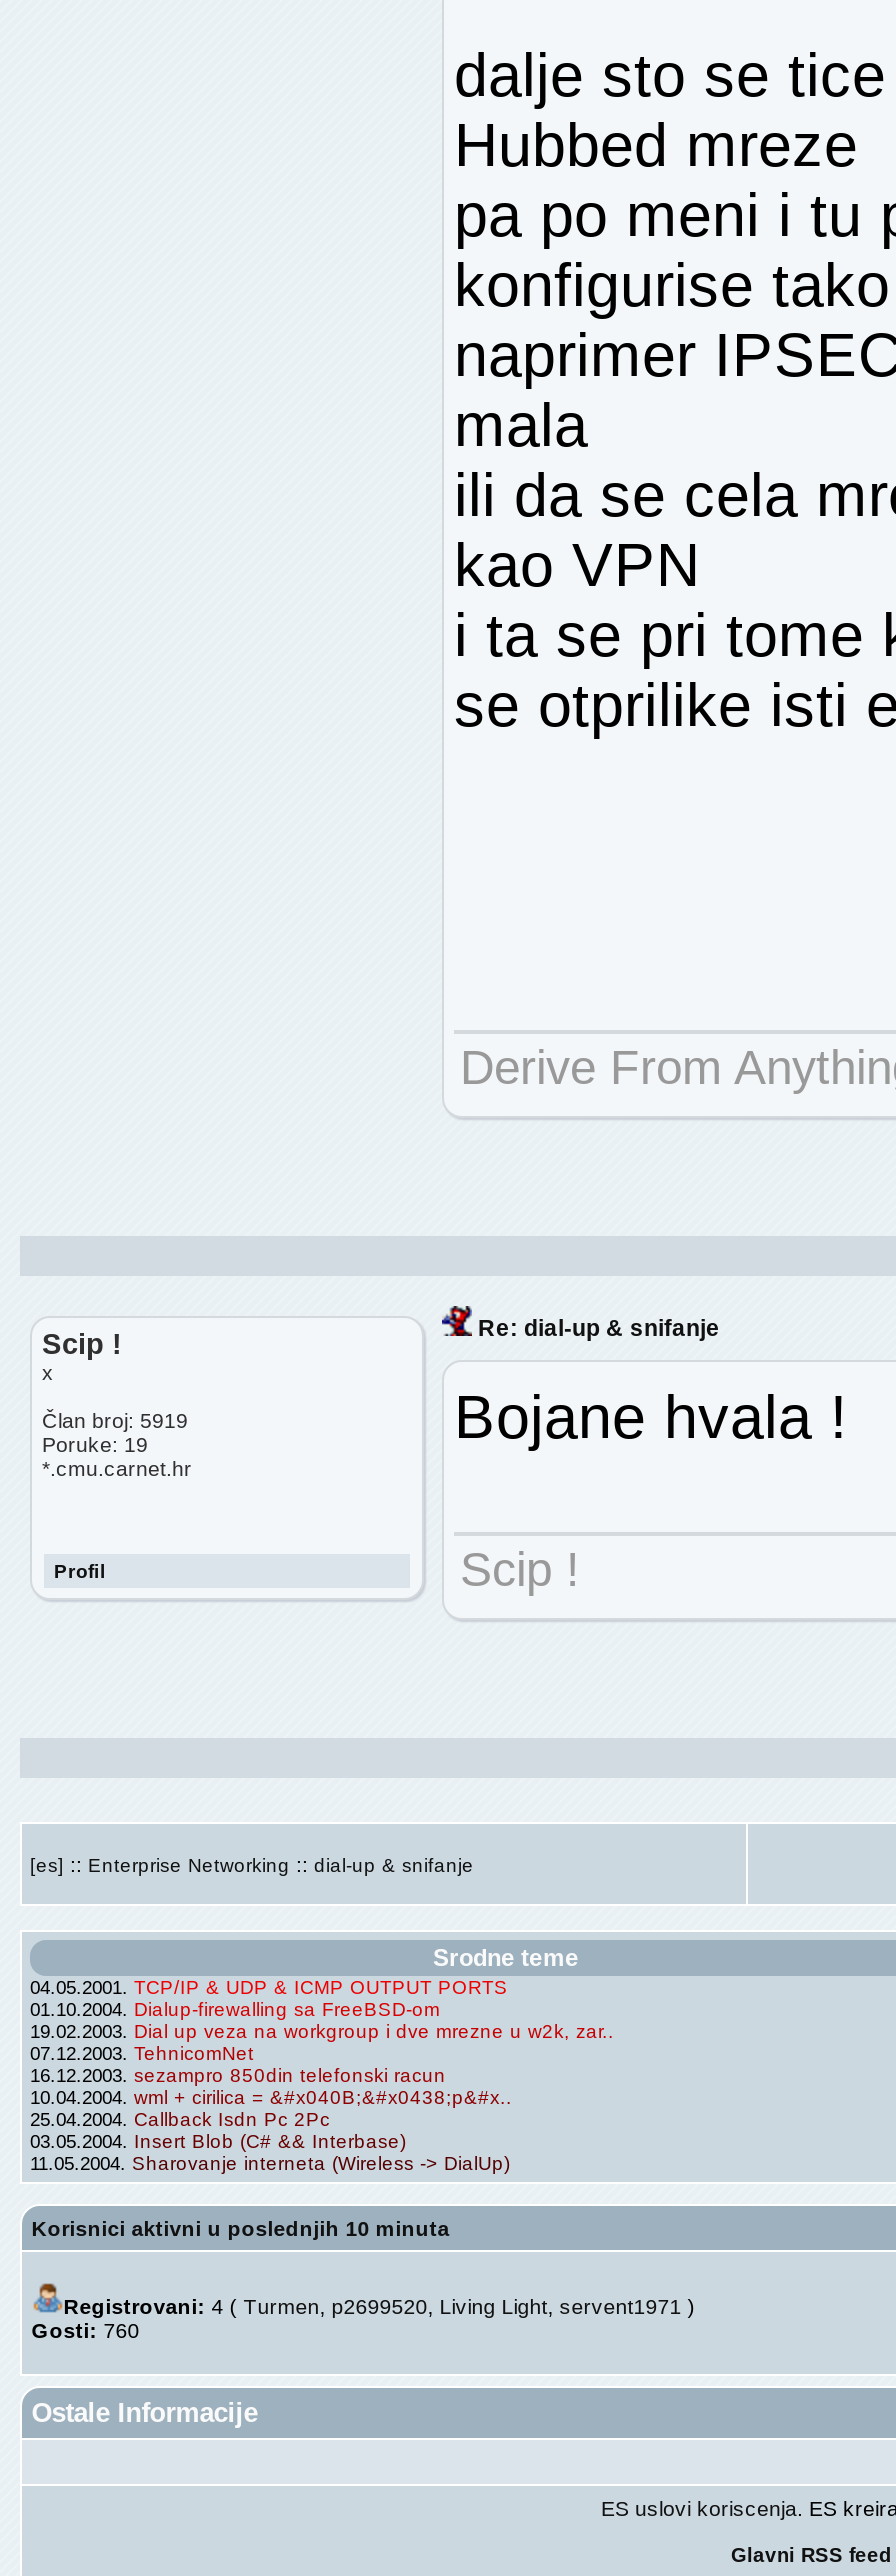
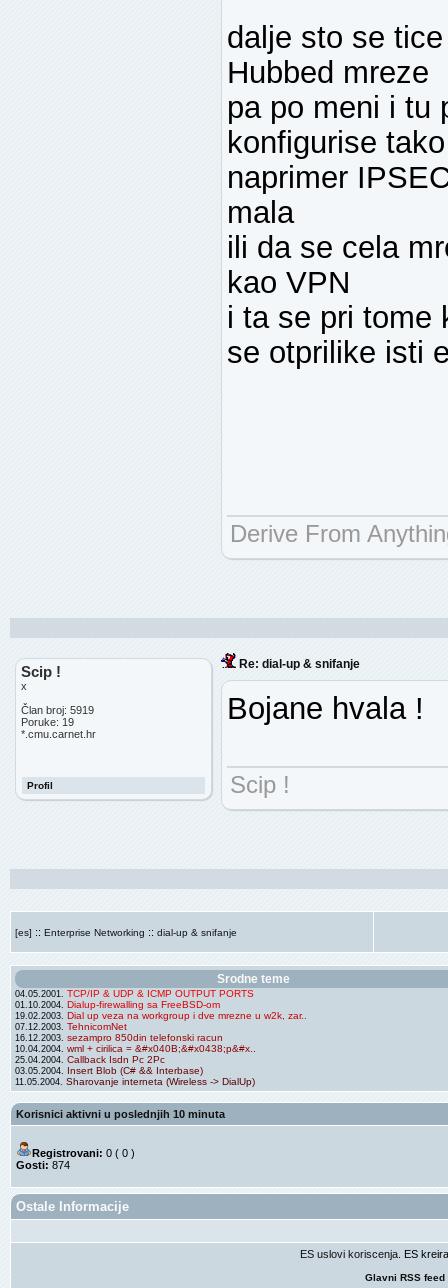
- Registrovani: 4 (Turmen, p2699520, Living Light, servent1971)
- Gosti:760
+ Registrovani: 0 ( 0 )
+ Gosti:874
